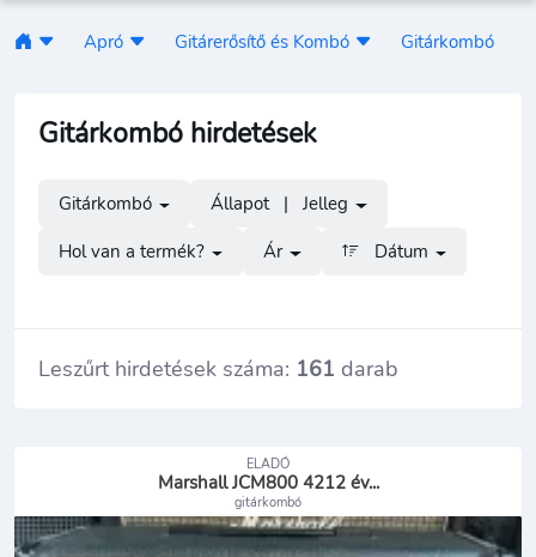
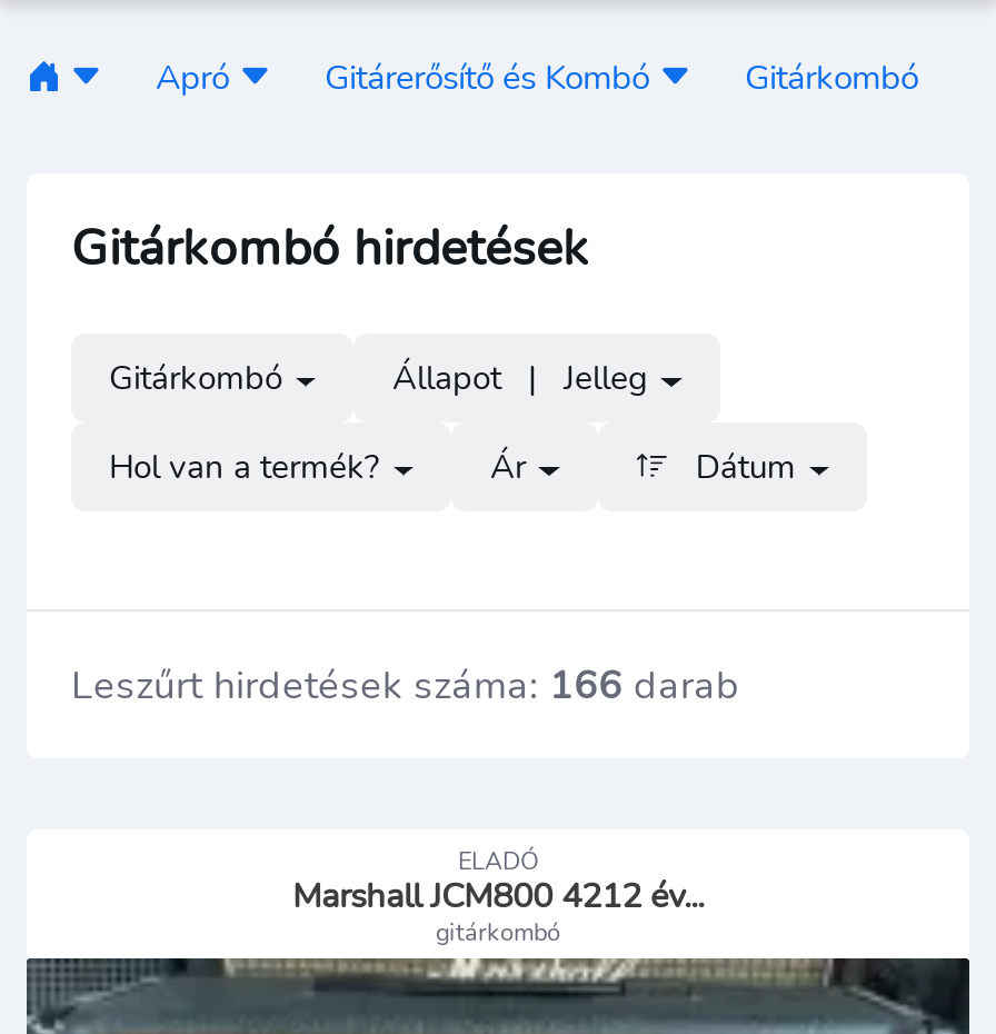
- Leszűrt hirdetések száma: 161 darab
+ Leszűrt hirdetések száma: 166 darab
